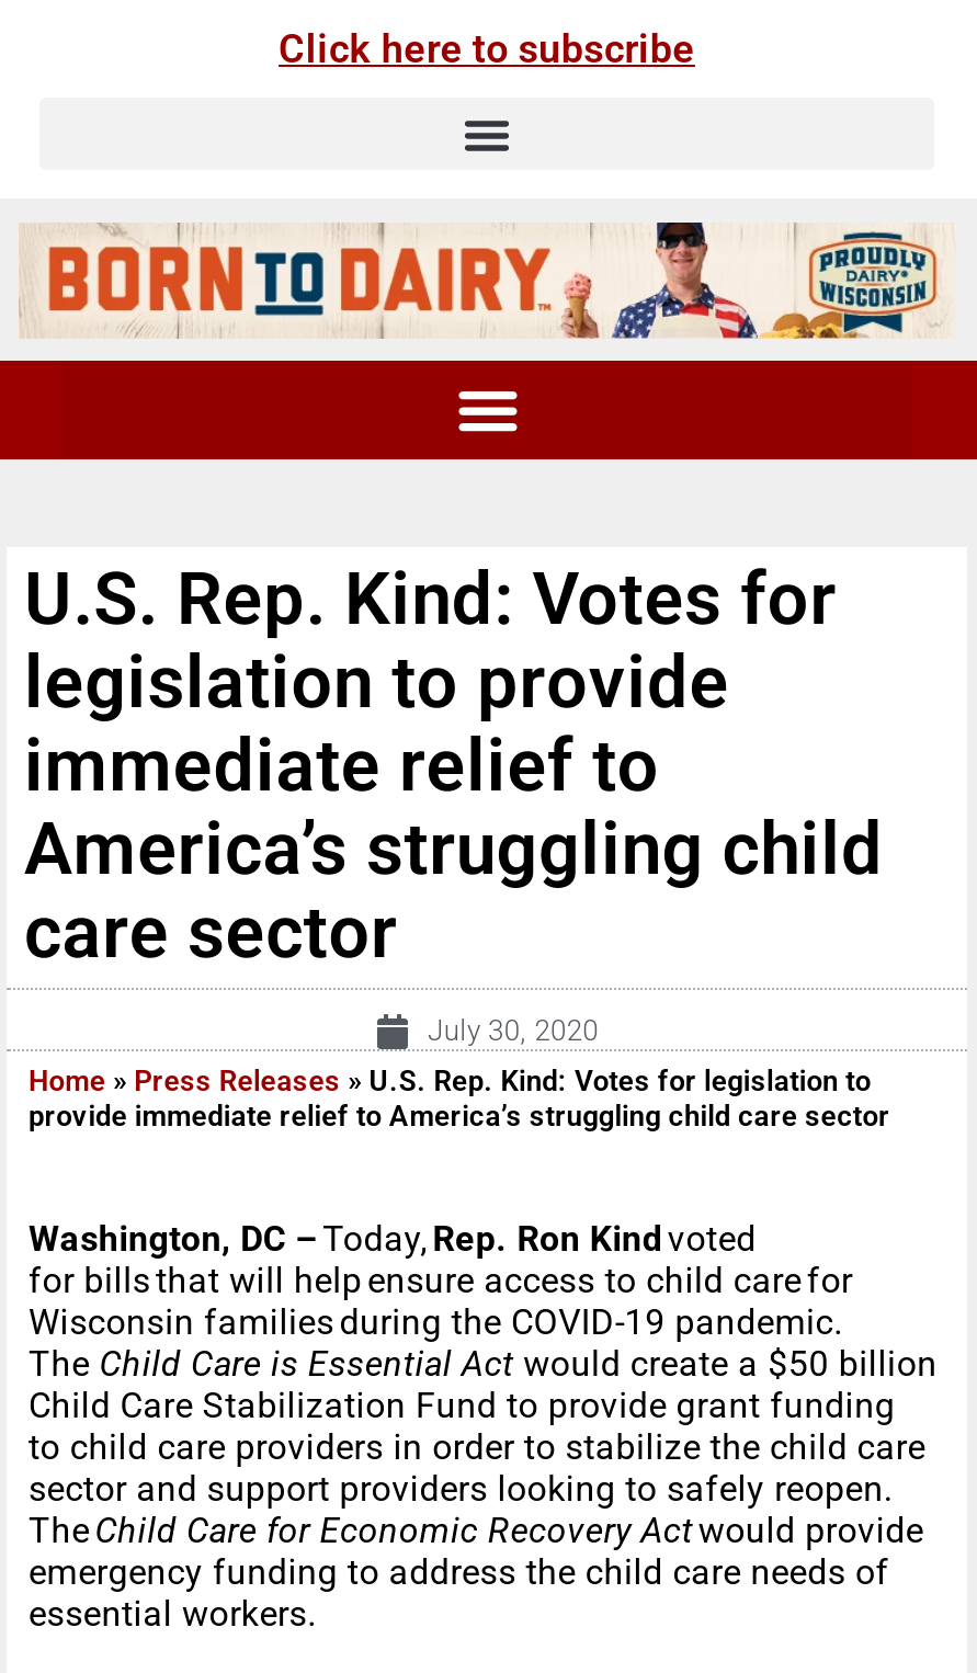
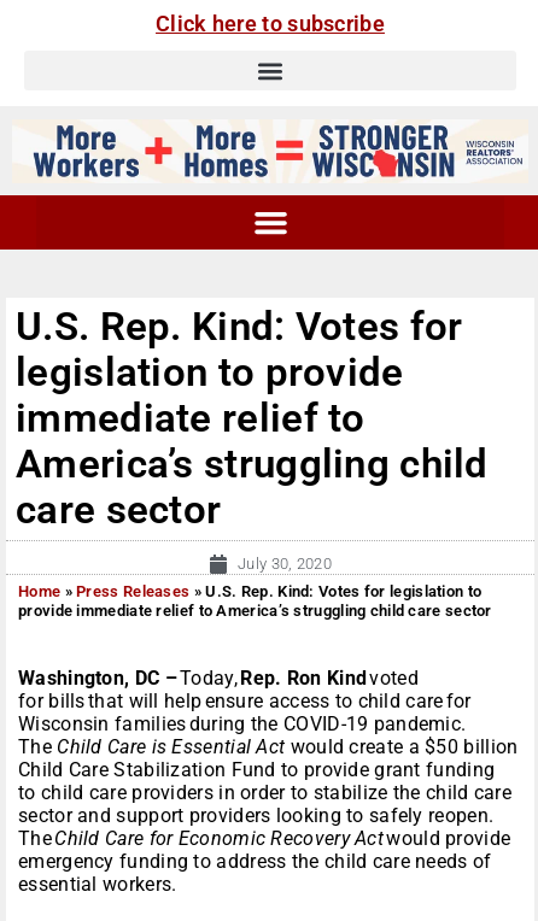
- [image]
+ [image]
